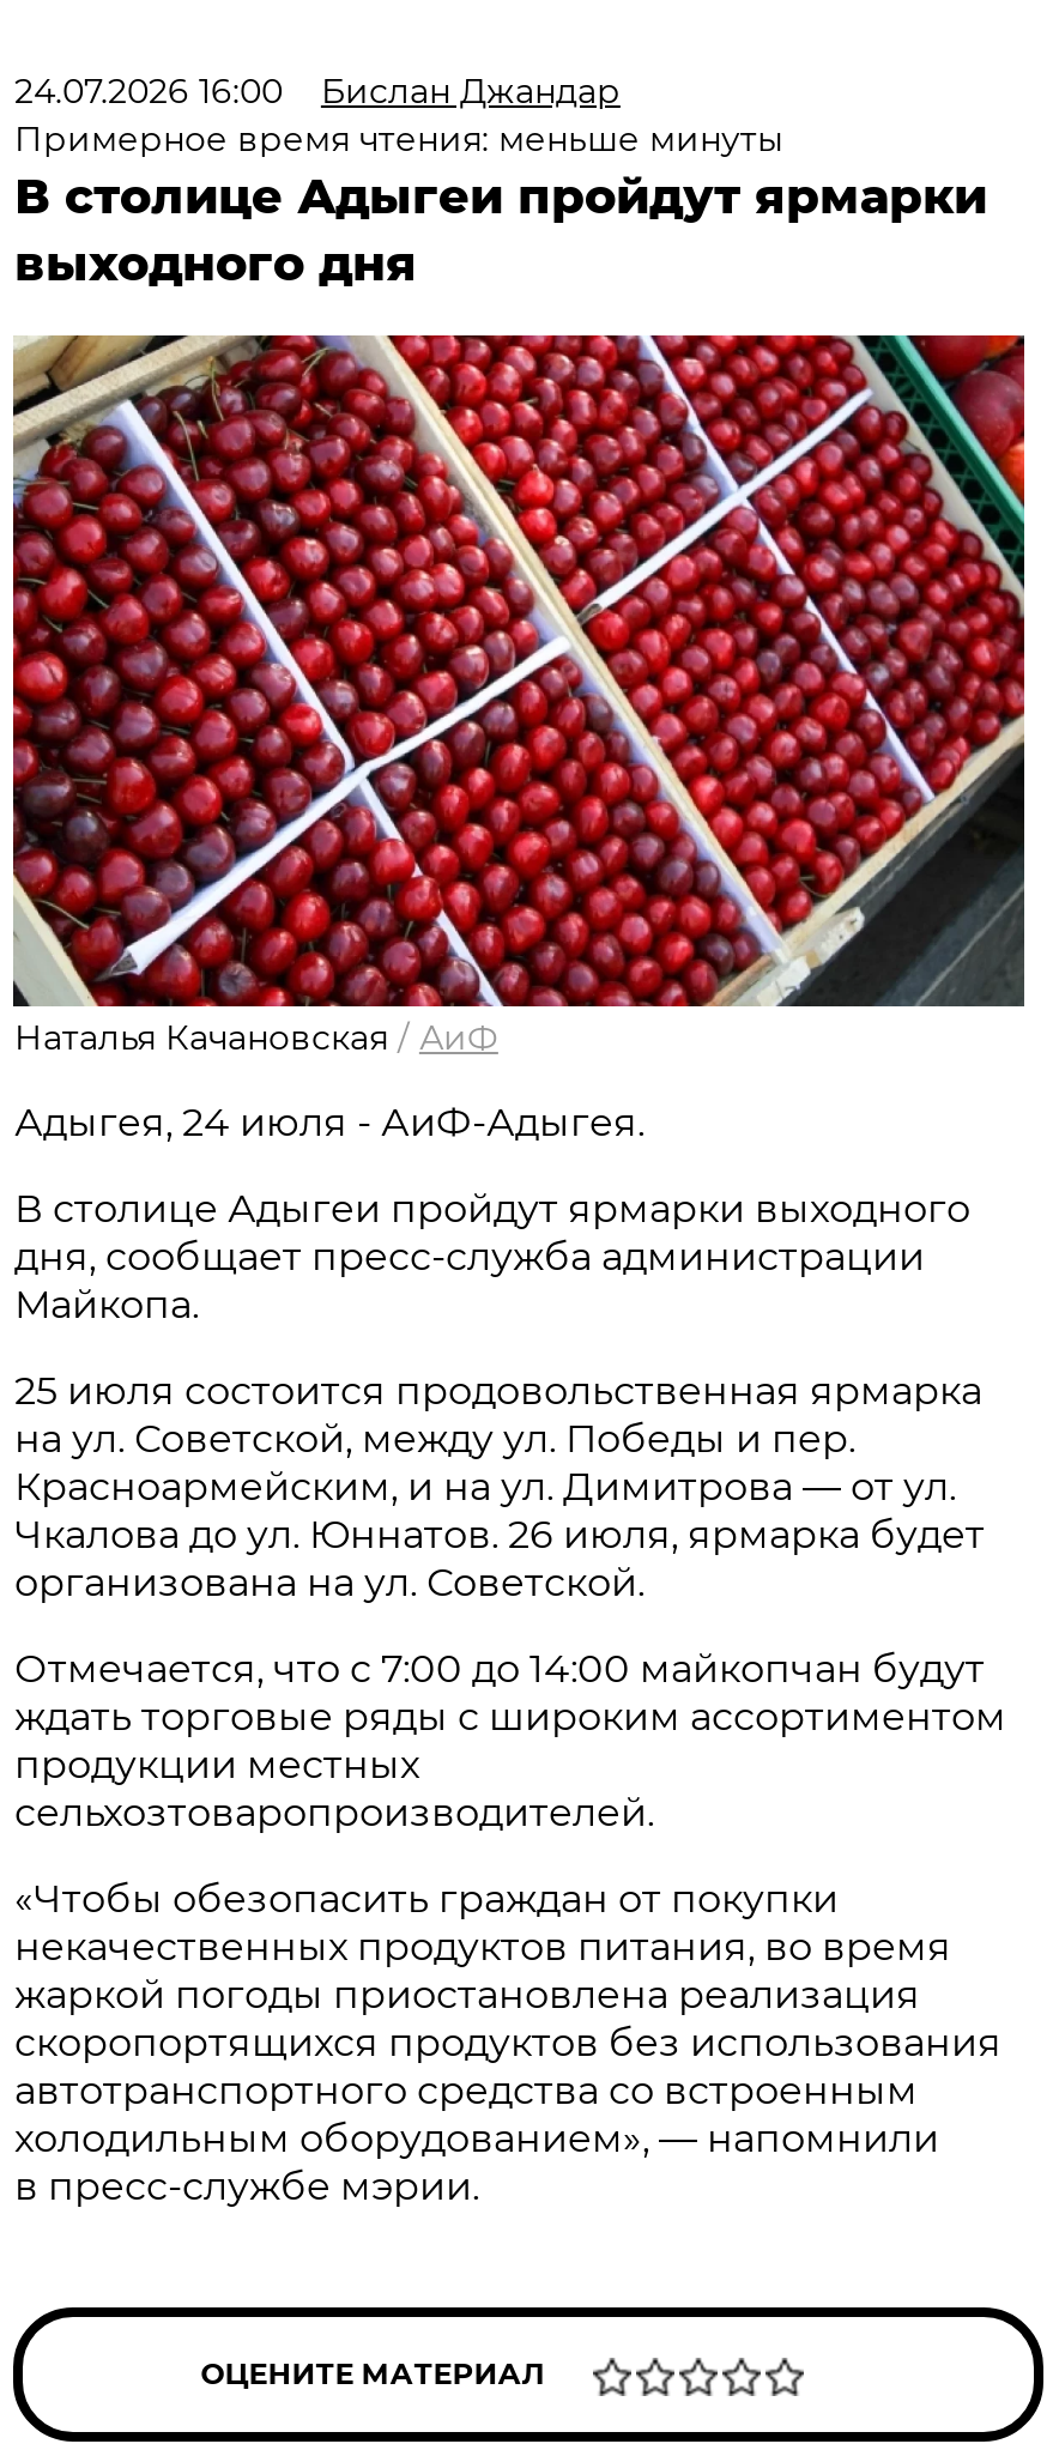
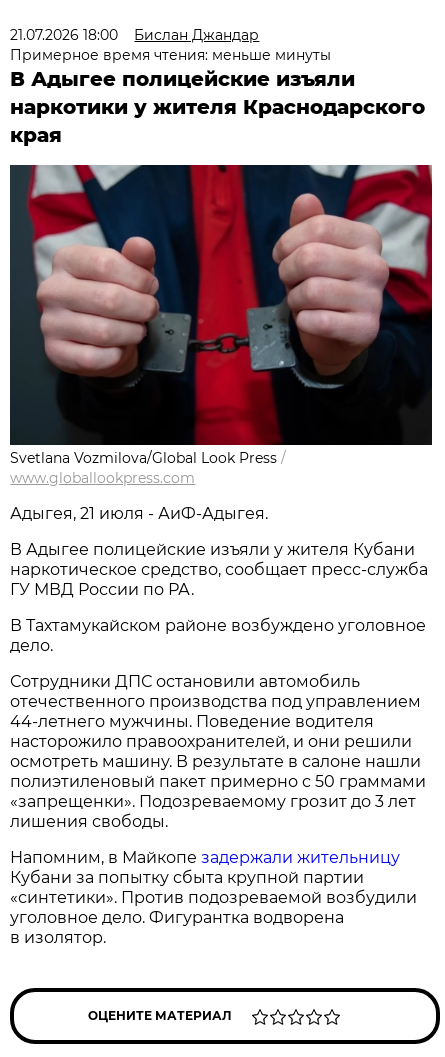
- 24.07.2026 16:00 Бислан Джандар
+ 21.07.2026 18:00 Бислан Джандар

- В столице Адыгеи пройдут ярмарки
- выходного дня
+ В Адыгее полицейские изъяли
+ наркотики у жителя Краснодарского
+ края

- [image]
- Наталья Качановская / АиФ
+ [image]
+ Svetlana Vozmilova/Global Look Press /
+ www.globallookpress.com

- Адыгея, 24 июля - АиФ-Адыгея.
+ Адыгея, 21 июля - АиФ-Адыгея.

- В столице Адыгеи пройдут ярмарки выходного
- дня, сообщает пресс-служба администрации
- Майкопа.
+ В Адыгее полицейские изъяли у жителя Кубани
+ наркотическое средство, сообщает пресс-служба
+ ГУ МВД России по РА.

- 25 июля состоится продовольственная ярмарка
- на ул. Советской, между ул. Победы и пер.
- Красноармейским, и на ул. Димитрова — от ул.
- Чкалова до ул. Юннатов. 26 июля, ярмарка будет
- организована на ул. Советской.
+ В Тахтамукайском районе возбуждено уголовное
+ дело.

- Отмечается, что с 7:00 до 14:00 майкопчан будут
- ждать торговые ряды с широким ассортиментом
- продукции местных
- сельхозтоваропроизводителей.
+ Сотрудники ДПС остановили автомобиль
+ отечественного производства под управлением
+ 44-летнего мужчины. Поведение водителя
+ насторожило правоохранителей, и они решили
+ осмотреть машину. В результате в салоне нашли
+ полиэтиленовый пакет примерно с 50 граммами
+ «запрещенки». Подозреваемому грозит до 3 лет
+ лишения свободы.

- «Чтобы обезопасить граждан от покупки
- некачественных продуктов питания, во время
- жаркой погоды приостановлена реализация
- скоропортящихся продуктов без использования
- автотранспортного средства со встроенным
- холодильным оборудованием», — напомнили
- в пресс-службе мэрии.
+ Напомним, в Майкопе задержали жительницу
+ Кубани за попытку сбыта крупной партии
+ «синтетики». Против подозреваемой возбудили
+ уголовное дело. Фигурантка водворена
+ в изолятор.
